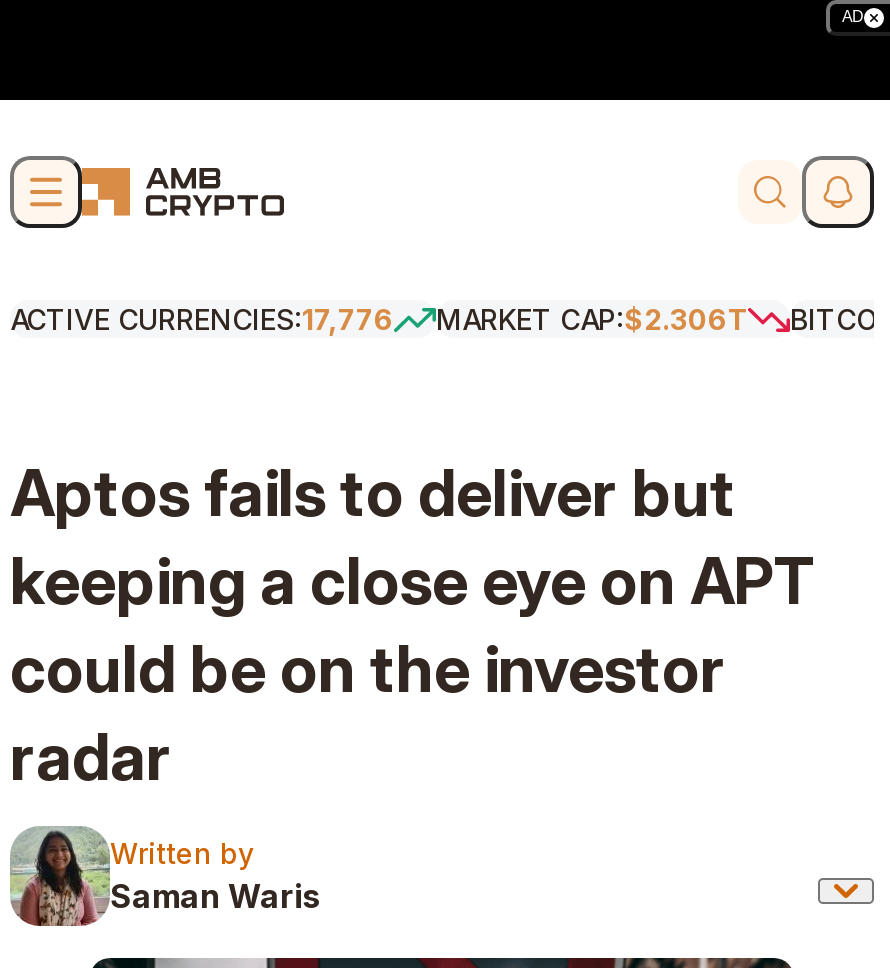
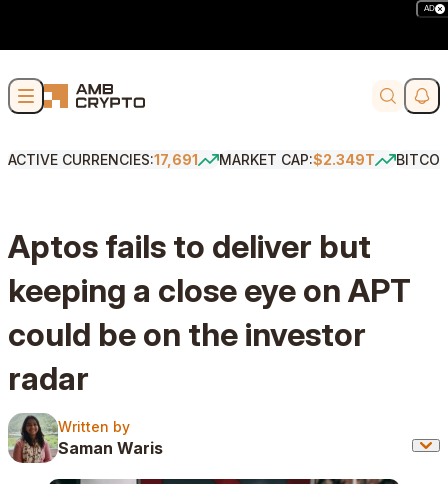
- ACTIVE CURRENCIES:17,776
+ ACTIVE CURRENCIES:17,691

- MARKET CAP:$2.306T
+ MARKET CAP:$2.349T
